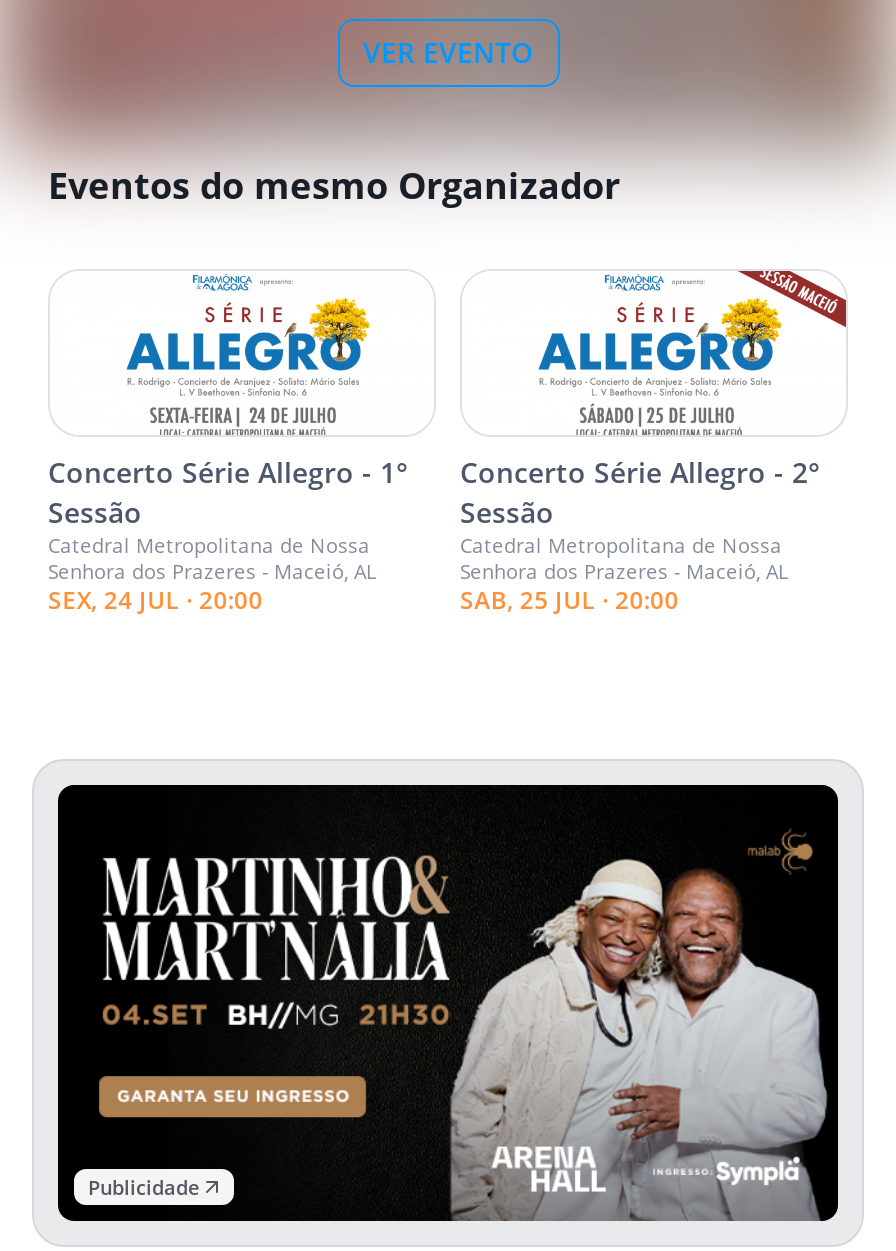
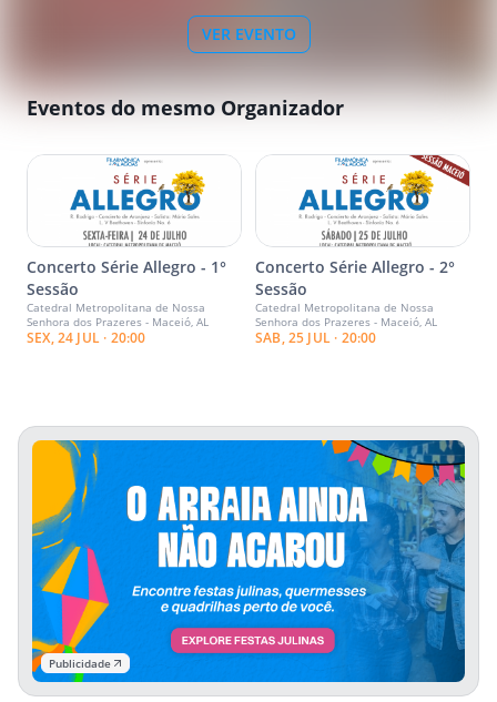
- [image]
+ [image]
